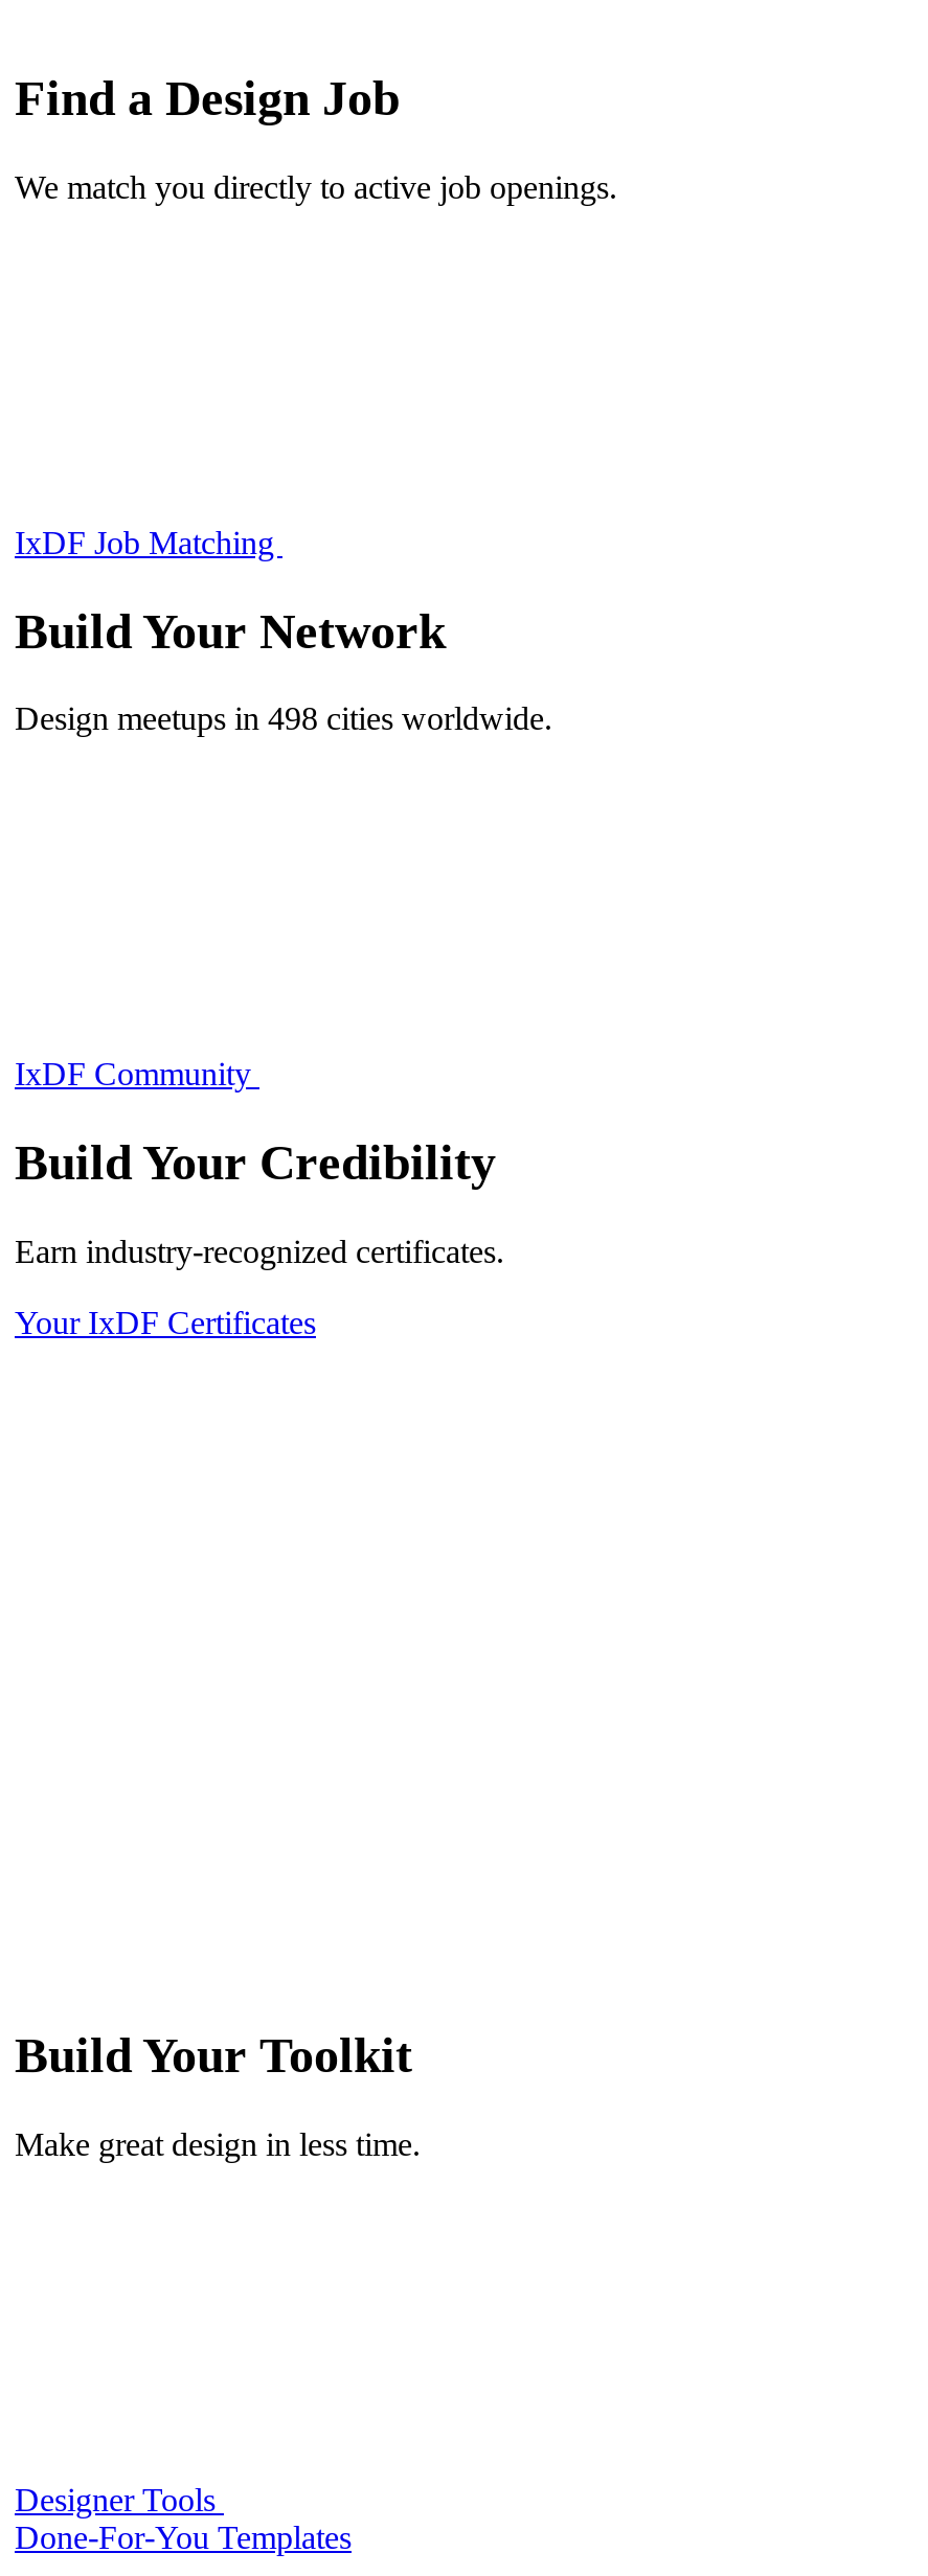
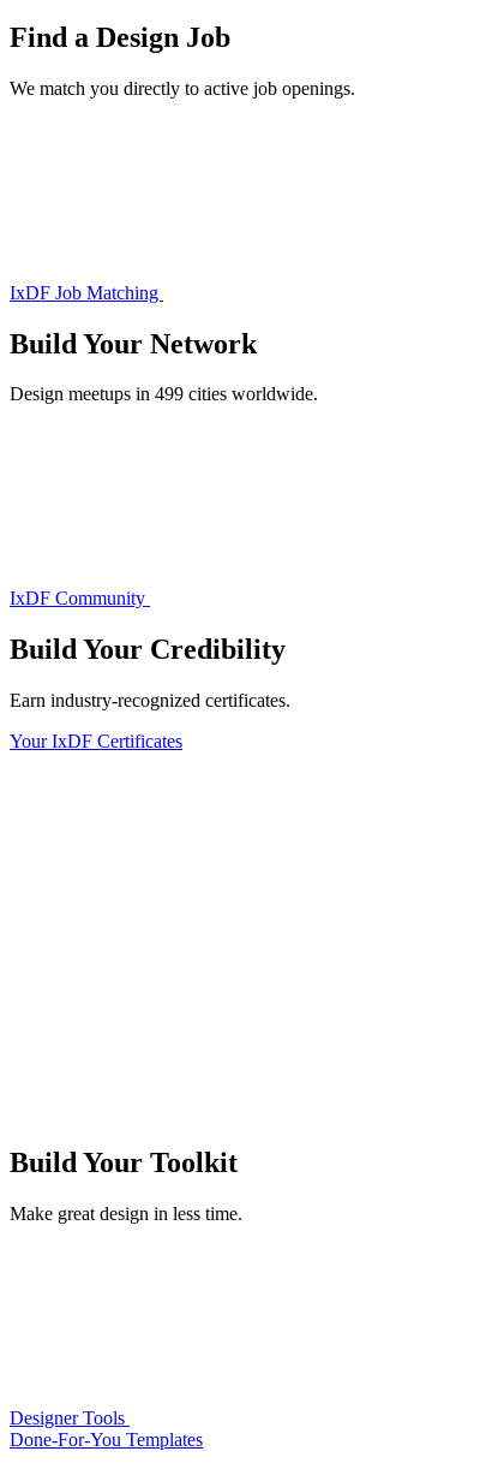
- Design meetups in 498 cities worldwide.
+ Design meetups in 499 cities worldwide.
